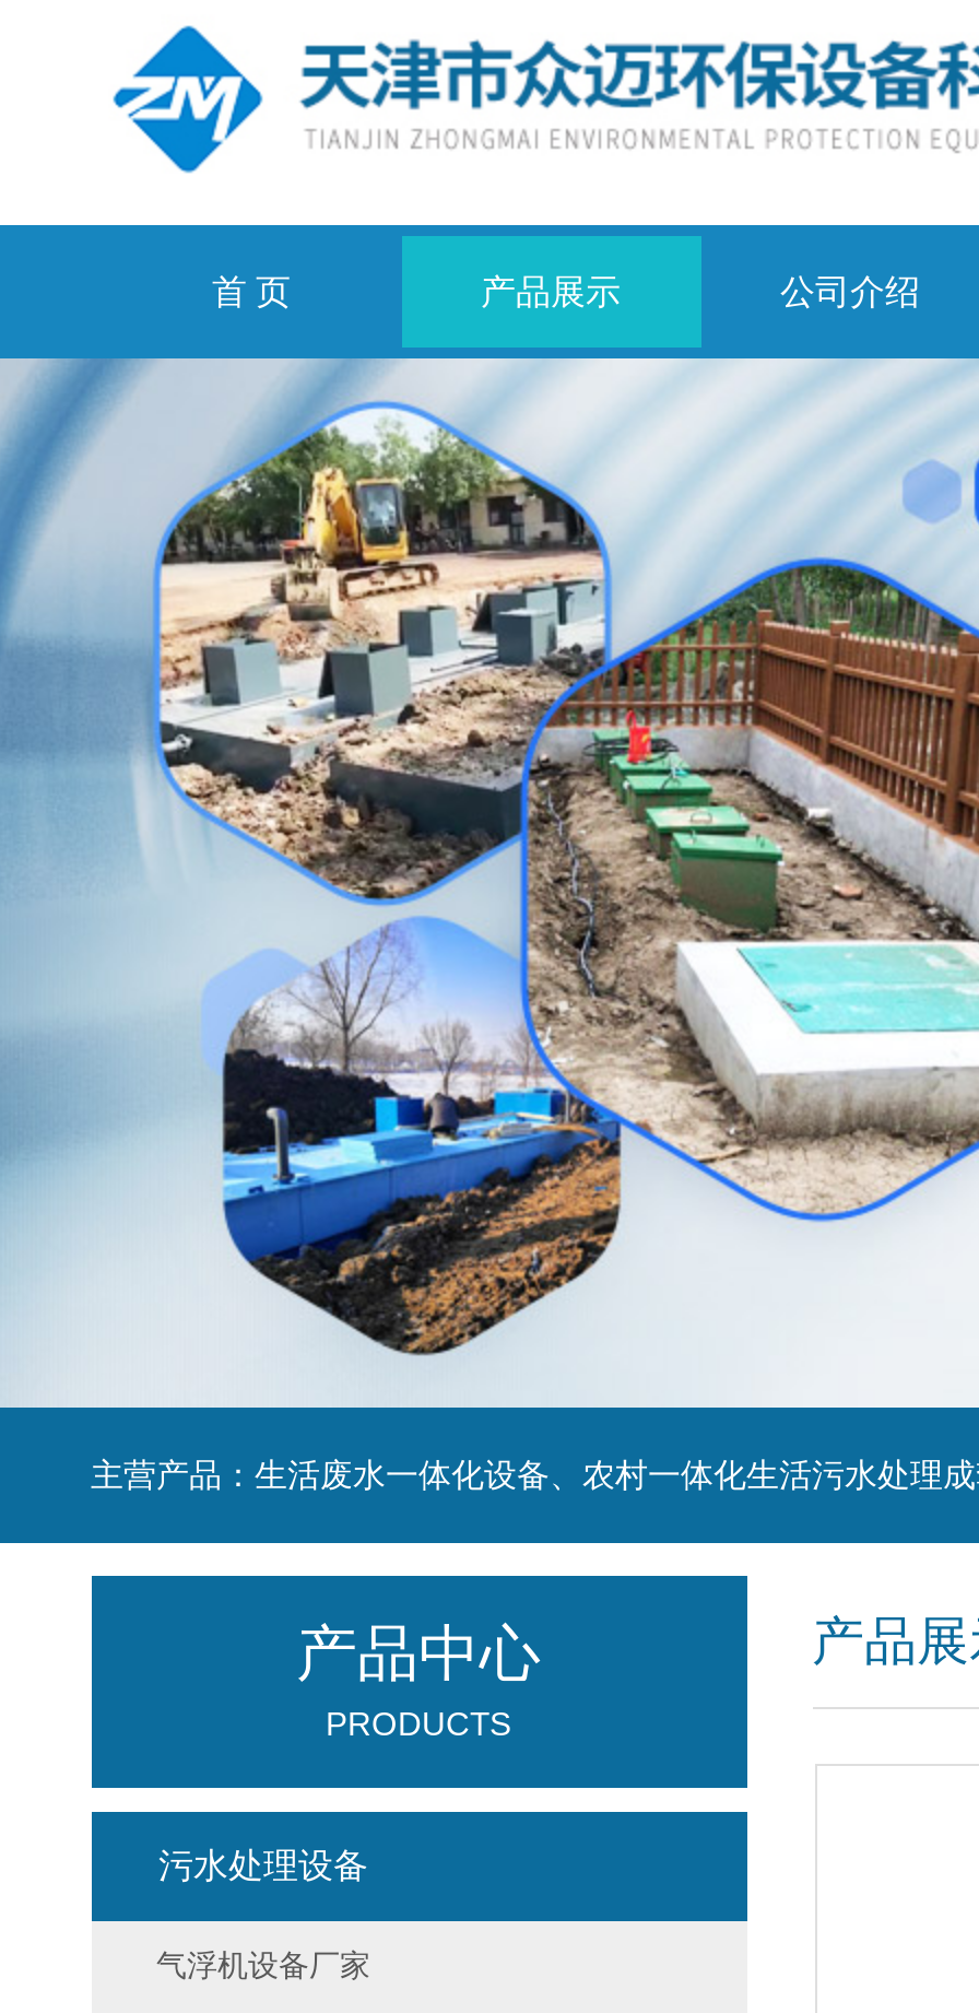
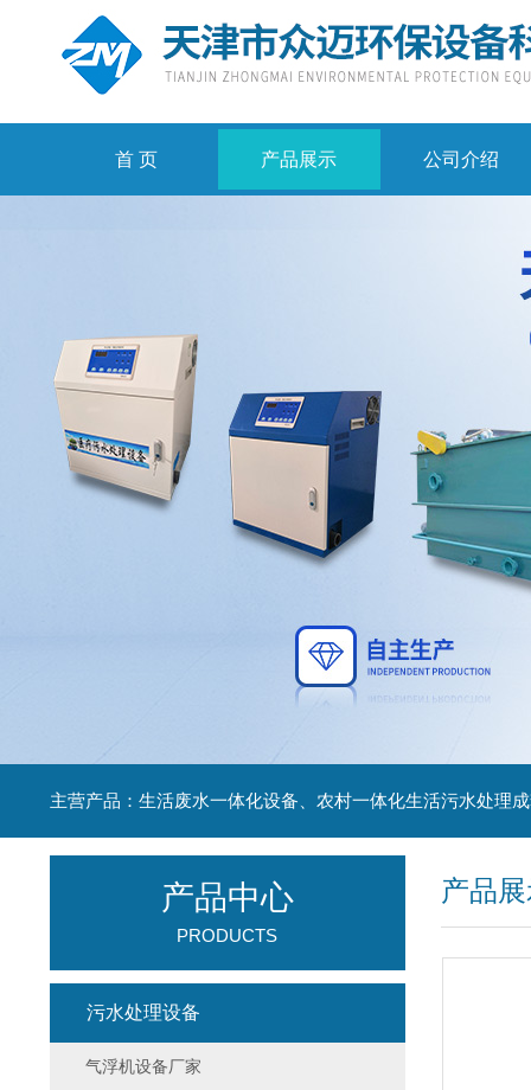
- [image]
+ [image]
